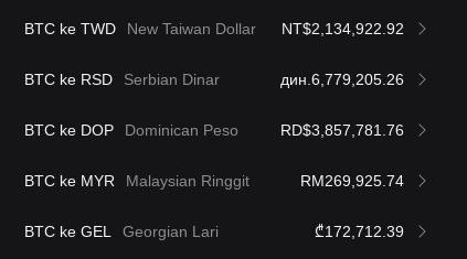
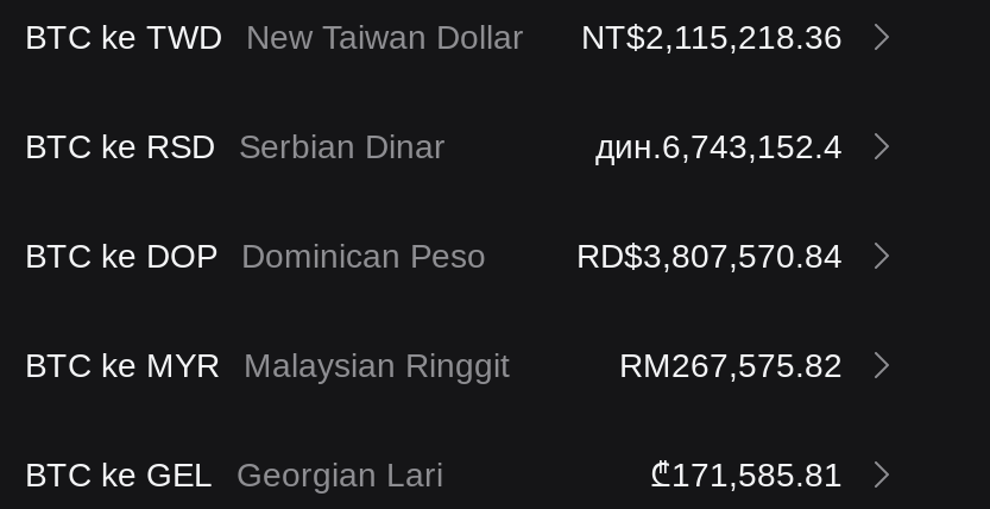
- BTC ke TWD New Taiwan Dollar NT$2,134,922.92
+ BTC ke TWD New Taiwan Dollar NT$2,115,218.36

- дин.6,779,205.26
+ дин.6,743,152.4

- RD$3,857,781.76
+ RD$3,807,570.84

- RM269,925.74
+ RM267,575.82

- ₾172,712.39
+ ₾171,585.81
